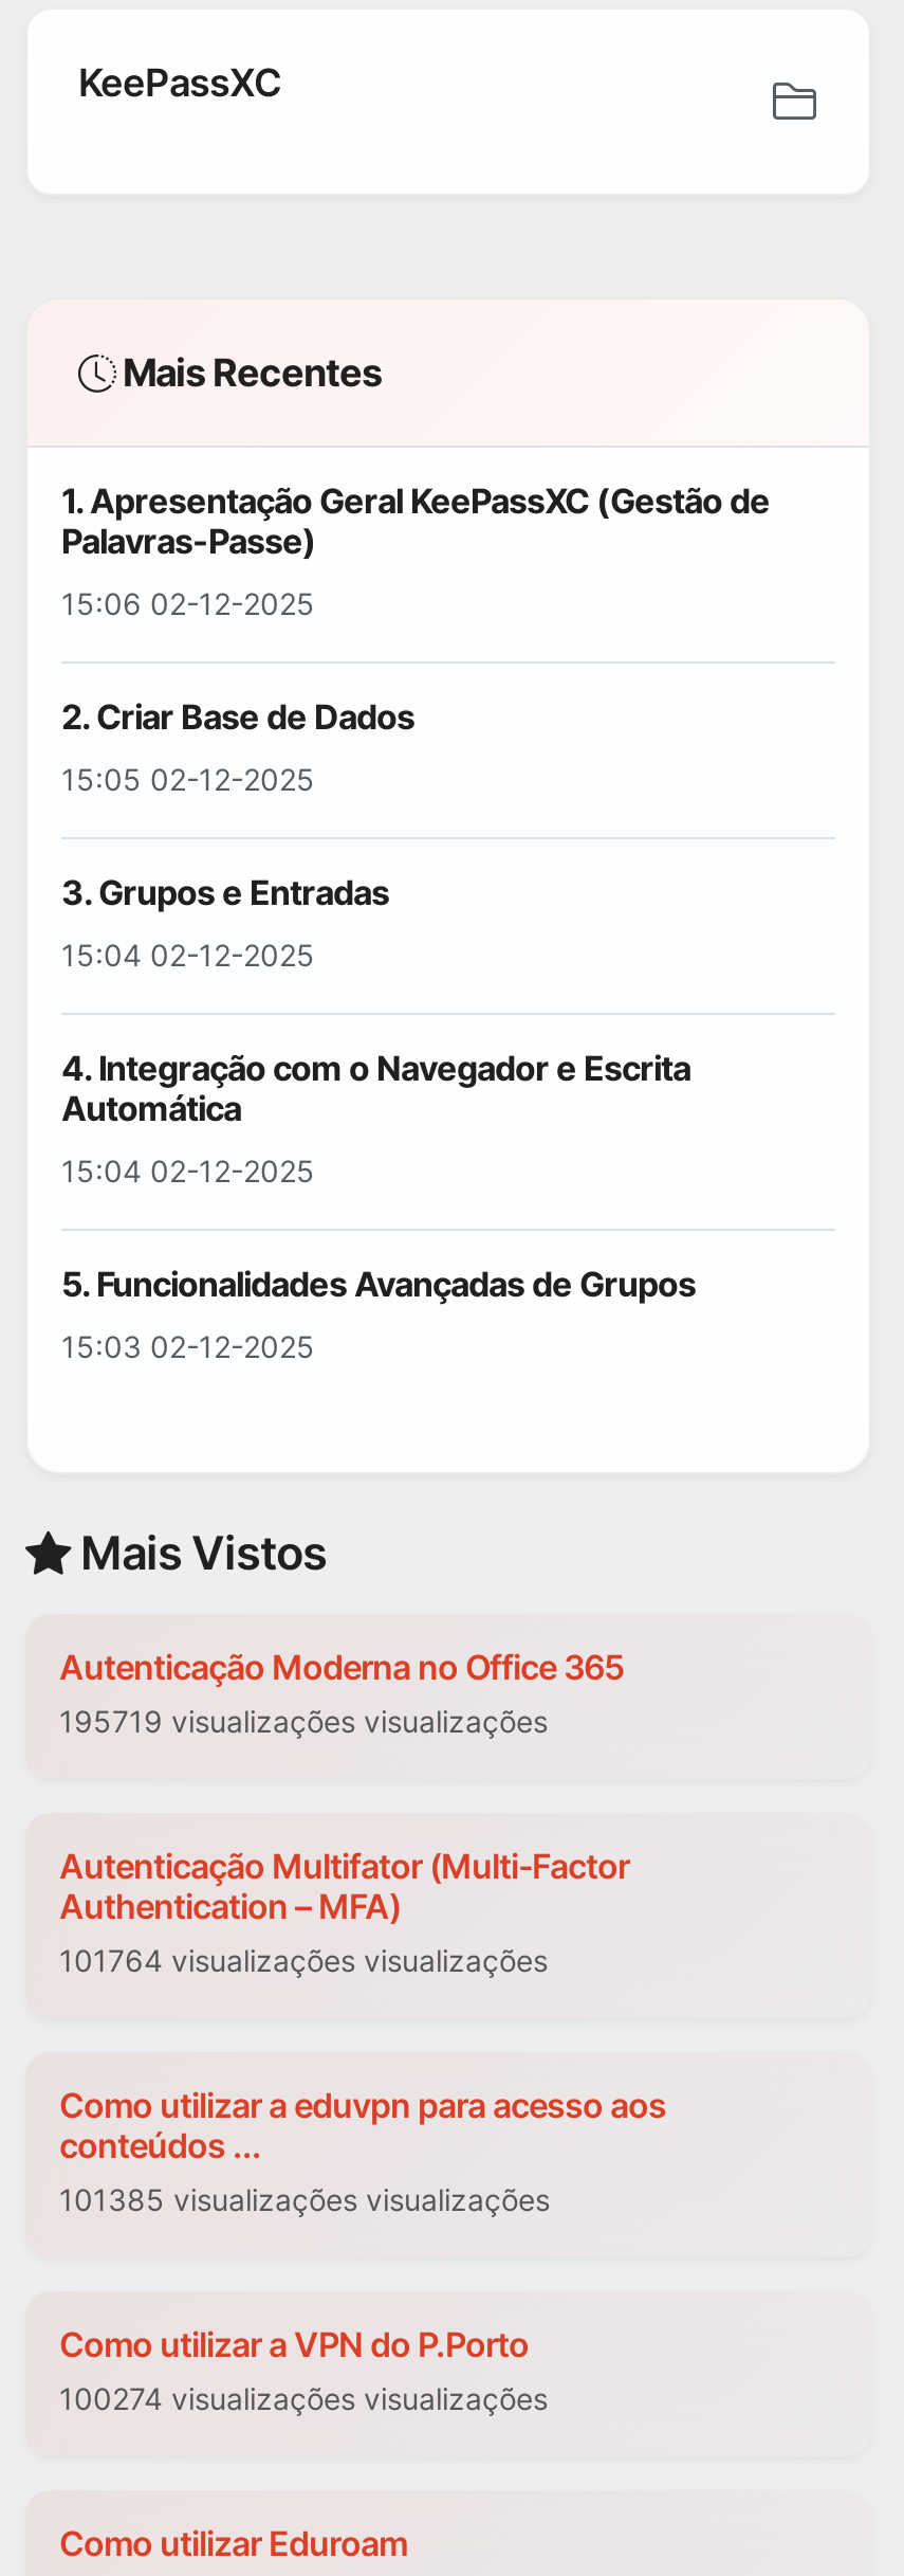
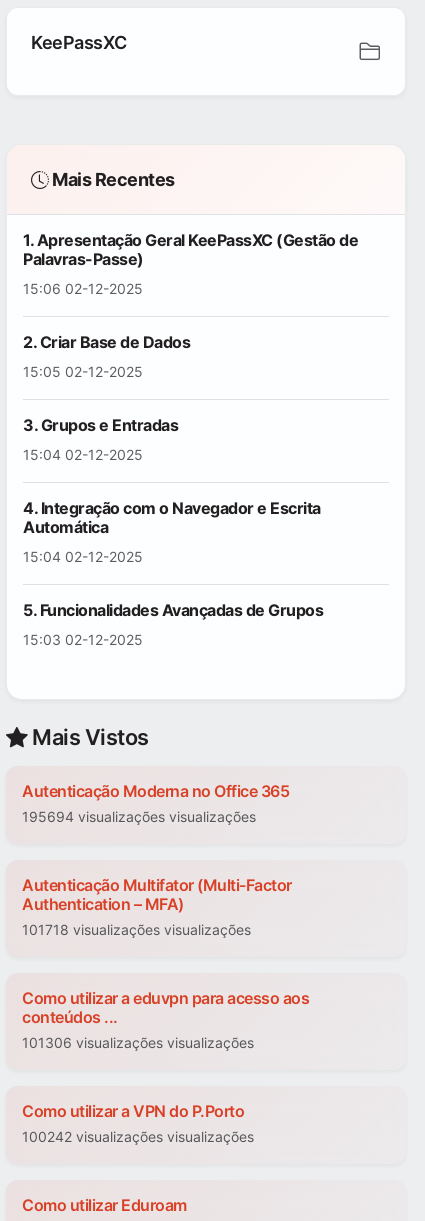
- 195719 visualizações visualizações
+ 195694 visualizações visualizações

- 101764 visualizações visualizações
+ 101718 visualizações visualizações

- 101385 visualizações visualizações
+ 101306 visualizações visualizações

- 100274 visualizações visualizações
+ 100242 visualizações visualizações
